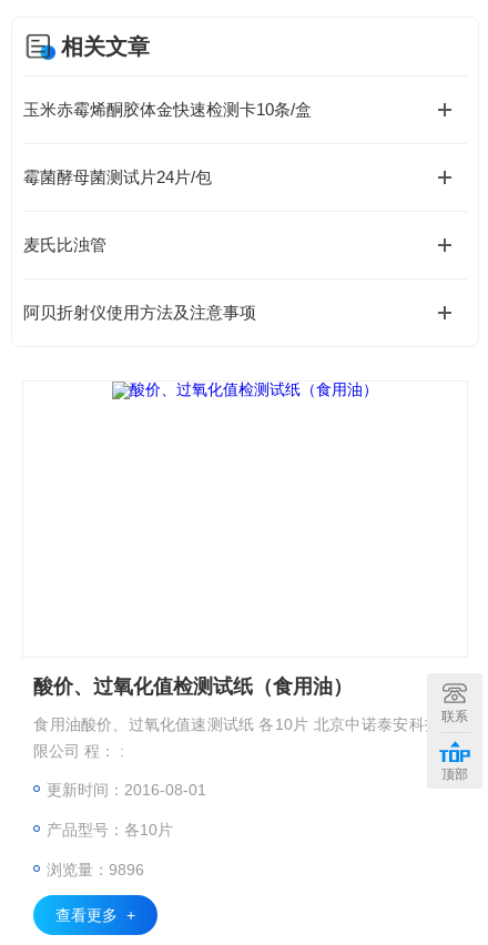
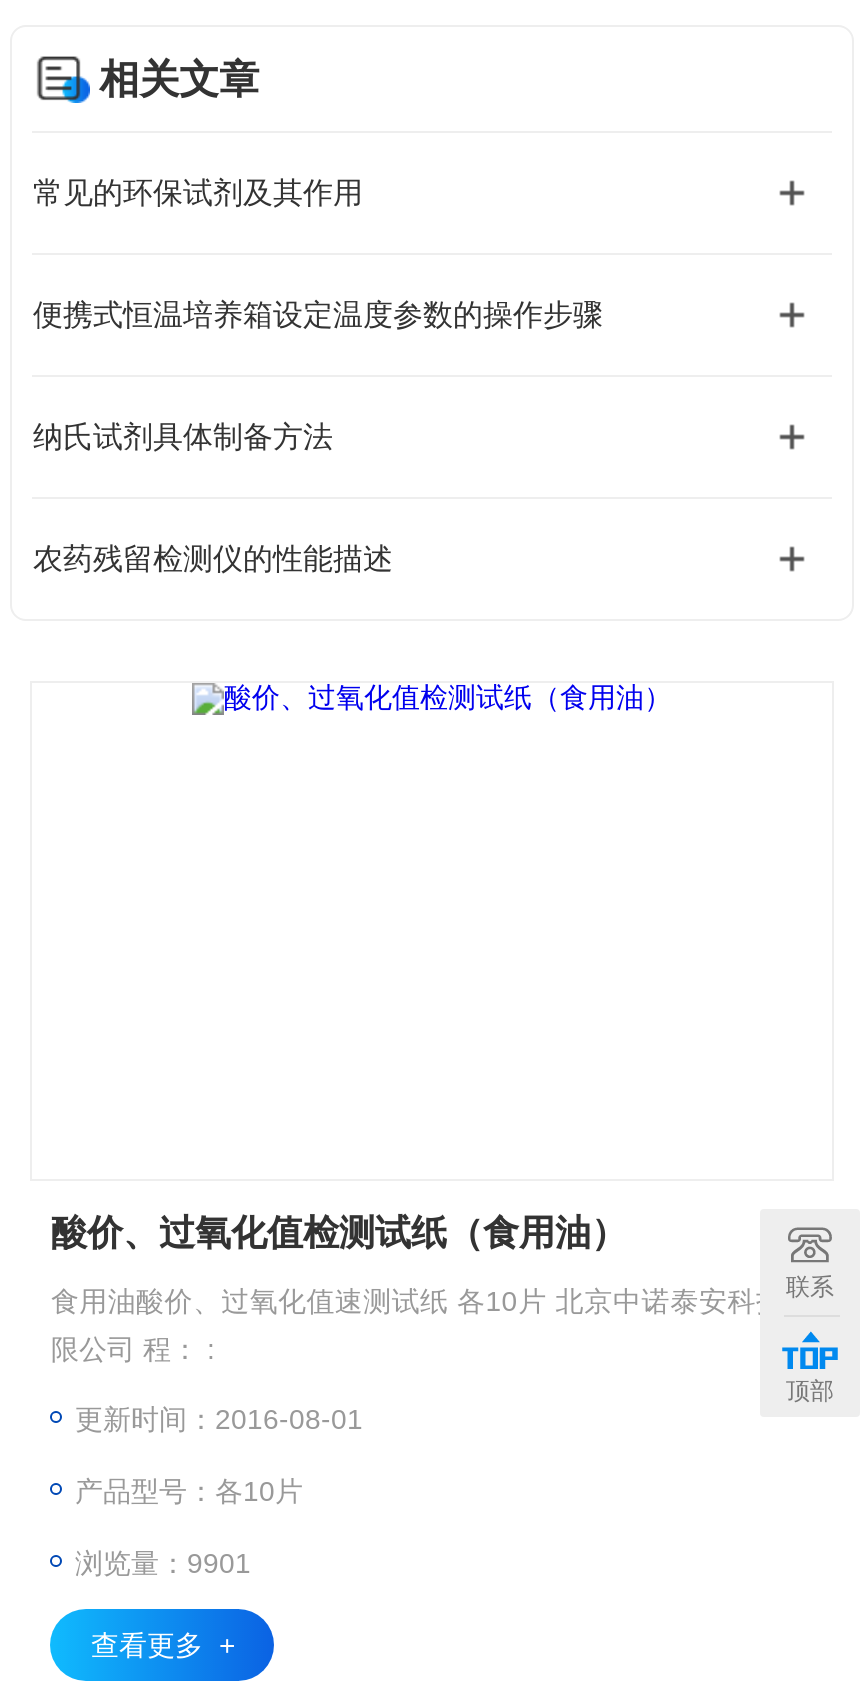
- 玉米赤霉烯酮胶体金快速检测卡10条/盒
+ 常见的环保试剂及其作用

- 霉菌酵母菌测试片24片/包
+ 便携式恒温培养箱设定温度参数的操作步骤

- 麦氏比浊管
+ 纳氏试剂具体制备方法

- 阿贝折射仪使用方法及注意事项
+ 农药残留检测仪的性能描述

- 浏览量：9896
+ 浏览量：9901
